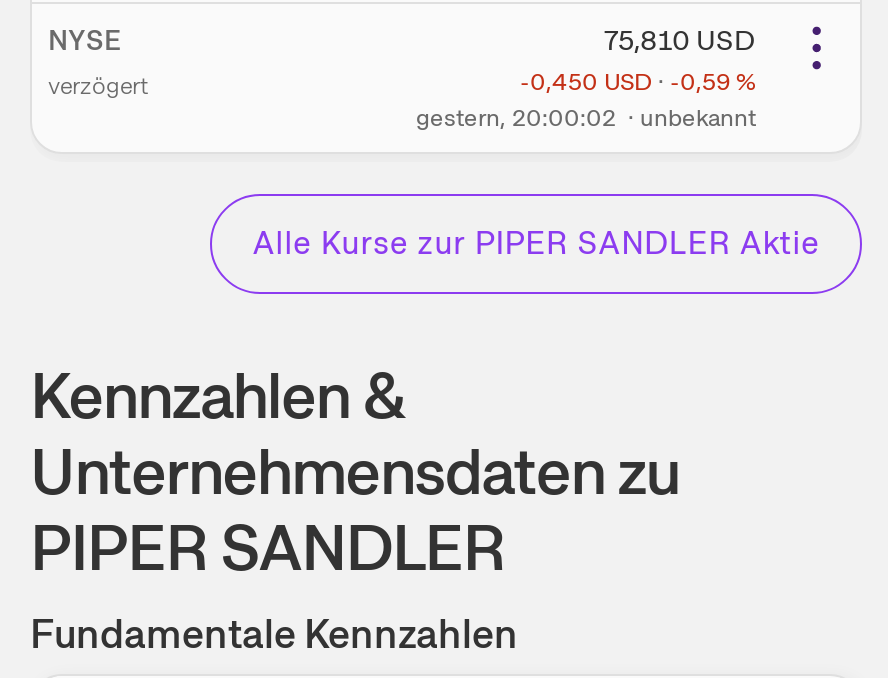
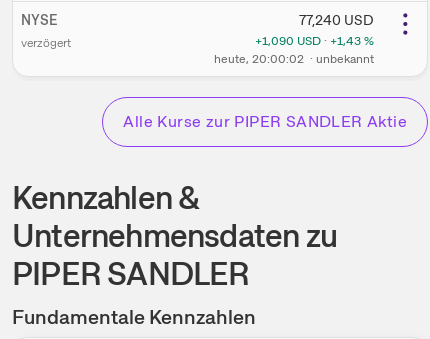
- 75,810 USD
+ 77,240 USD

- -0,450 USD · -0,59 %
+ +1,090 USD · +1,43 %

- gestern, 20:00:02 · unbekannt
+ heute, 20:00:02 · unbekannt
